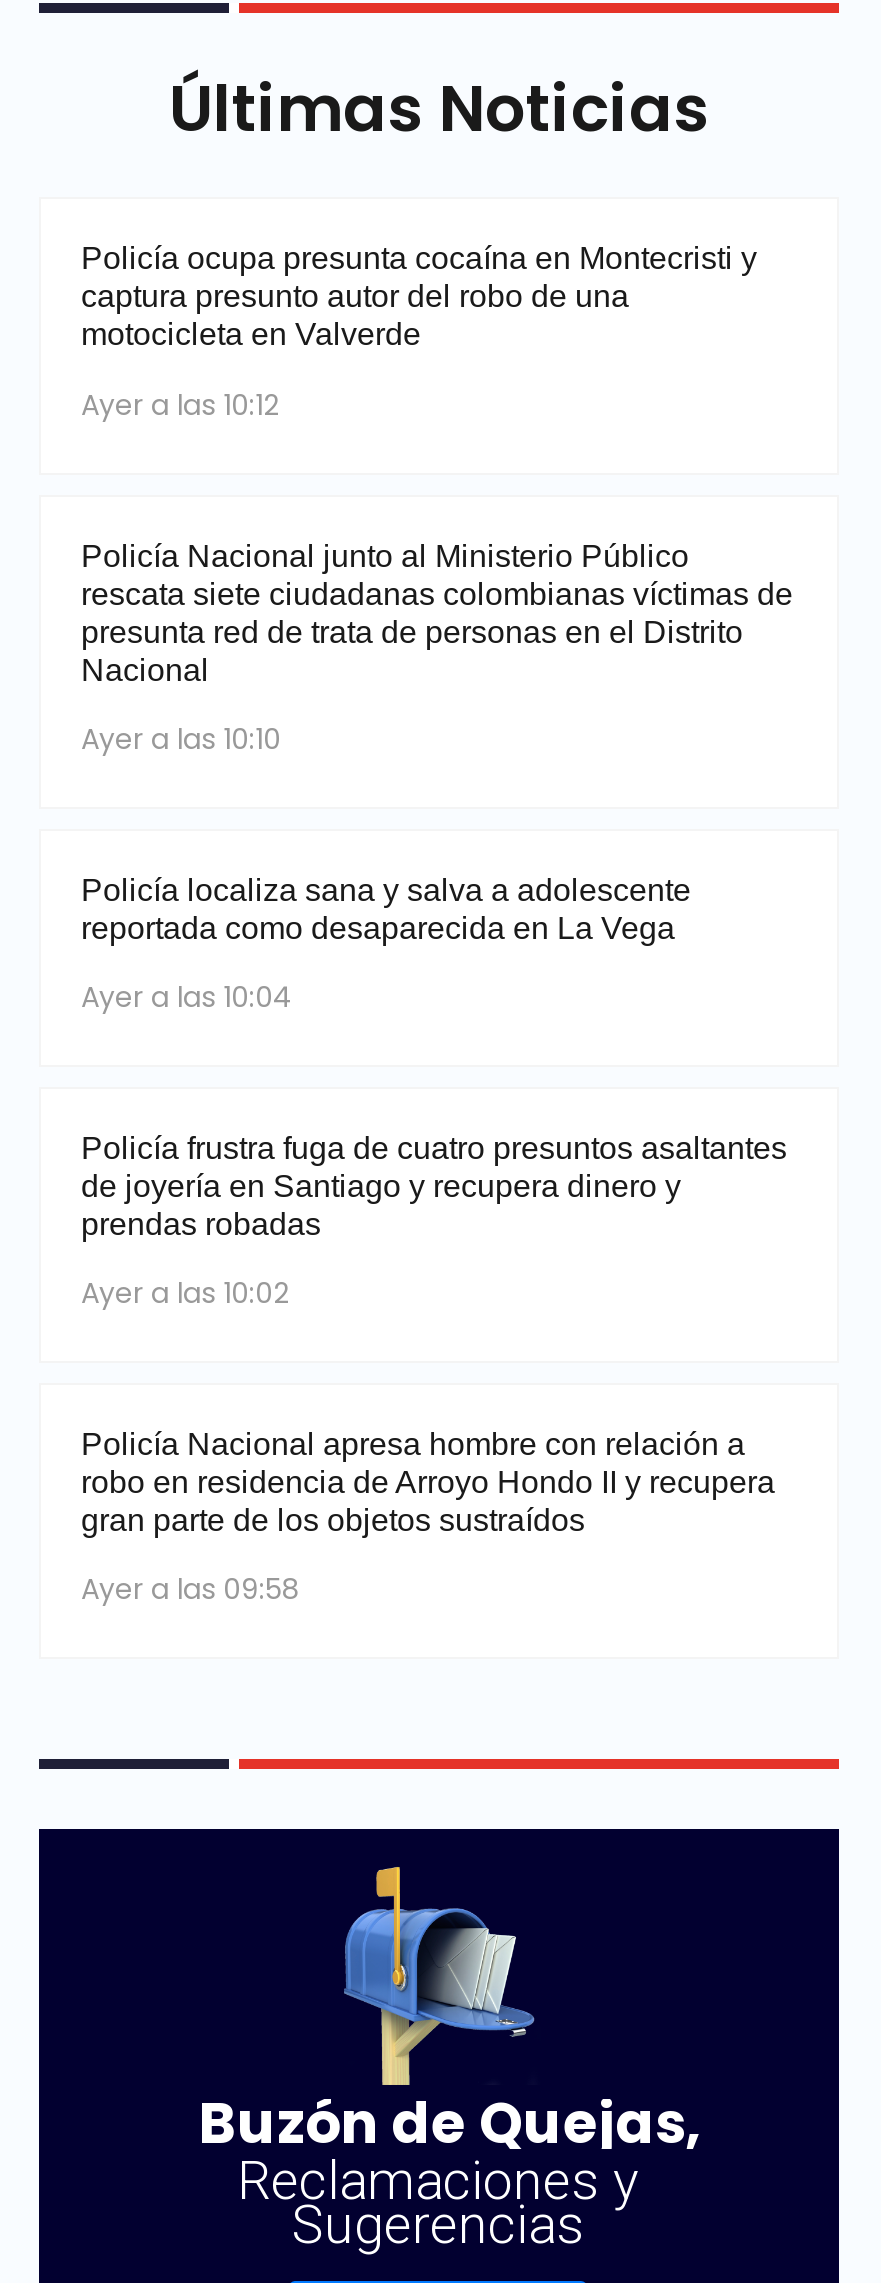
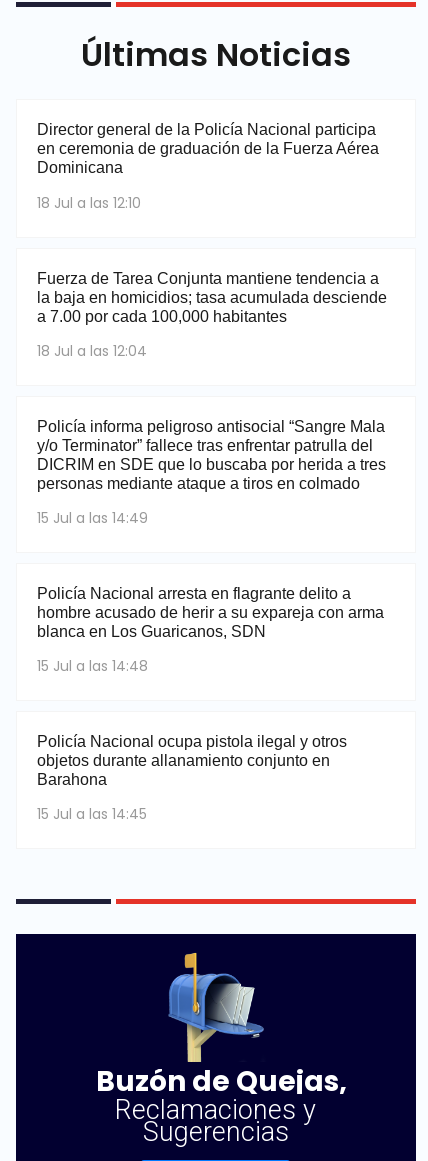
- Policía ocupa presunta cocaína en Montecristi y
- captura presunto autor del robo de una
- motocicleta en Valverde
+ Director general de la Policía Nacional participa
+ en ceremonia de graduación de la Fuerza Aérea
+ Dominicana

- Ayer a las 10:12
+ 18 Jul a las 12:10

- Policía Nacional junto al Ministerio Público
- rescata siete ciudadanas colombianas víctimas de
- presunta red de trata de personas en el Distrito
- Nacional
+ Fuerza de Tarea Conjunta mantiene tendencia a
+ la baja en homicidios; tasa acumulada desciende
+ a 7.00 por cada 100,000 habitantes

- Ayer a las 10:10
+ 18 Jul a las 12:04

- Policía localiza sana y salva a adolescente
- reportada como desaparecida en La Vega
+ Policía informa peligroso antisocial “Sangre Mala
+ y/o Terminator” fallece tras enfrentar patrulla del
+ DICRIM en SDE que lo buscaba por herida a tres
+ personas mediante ataque a tiros en colmado

- Ayer a las 10:04
+ 15 Jul a las 14:49

- Policía frustra fuga de cuatro presuntos asaltantes
- de joyería en Santiago y recupera dinero y
- prendas robadas
+ Policía Nacional arresta en flagrante delito a
+ hombre acusado de herir a su expareja con arma
+ blanca en Los Guaricanos, SDN

- Ayer a las 10:02
+ 15 Jul a las 14:48

- Policía Nacional apresa hombre con relación a
- robo en residencia de Arroyo Hondo II y recupera
- gran parte de los objetos sustraídos
+ Policía Nacional ocupa pistola ilegal y otros
+ objetos durante allanamiento conjunto en
+ Barahona

- Ayer a las 09:58
+ 15 Jul a las 14:45
